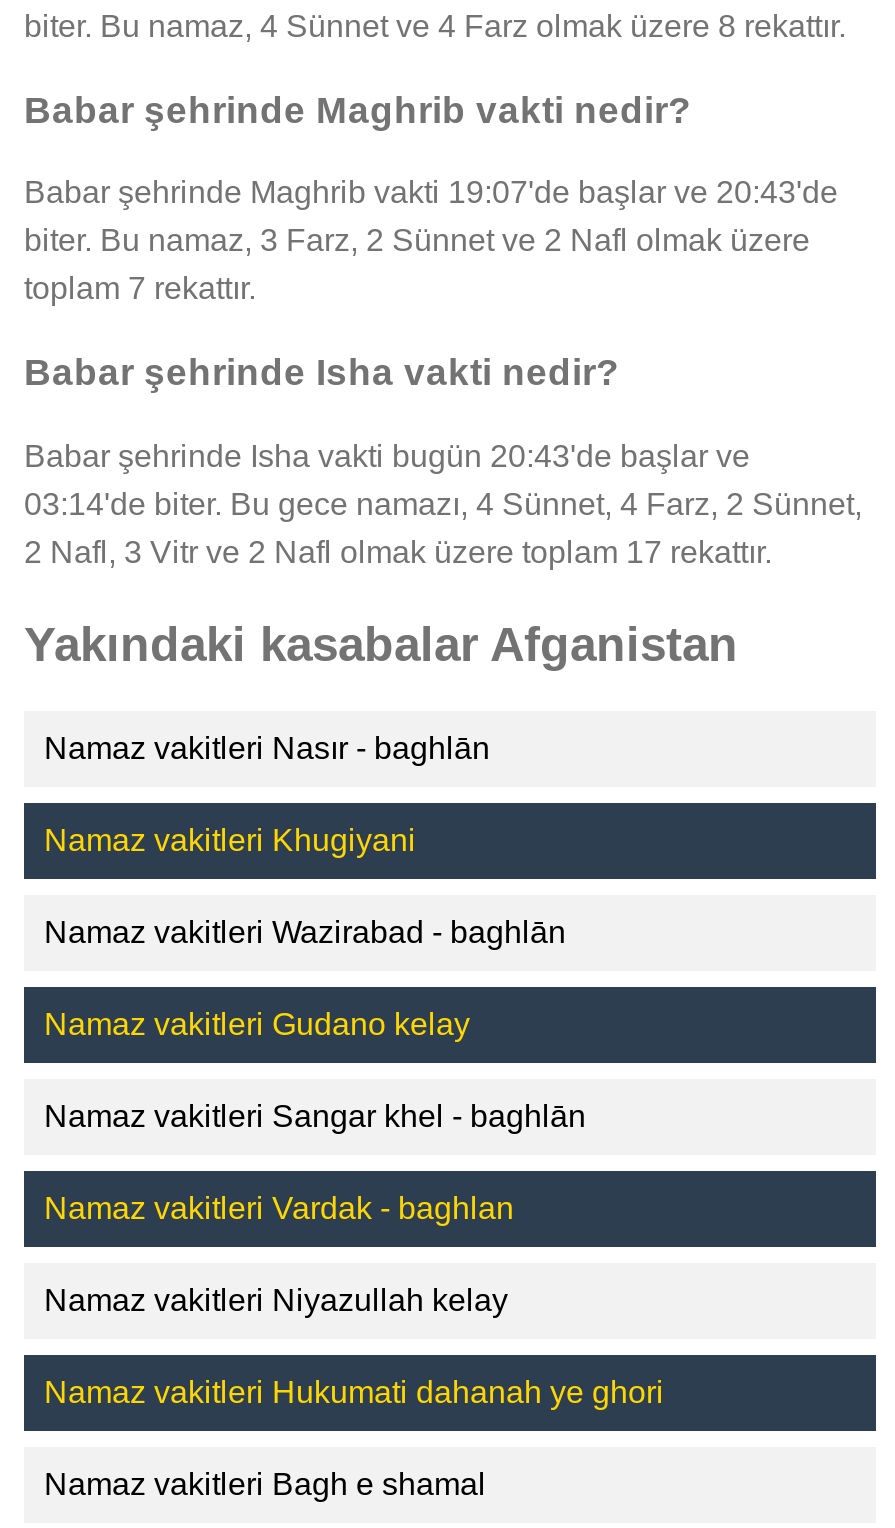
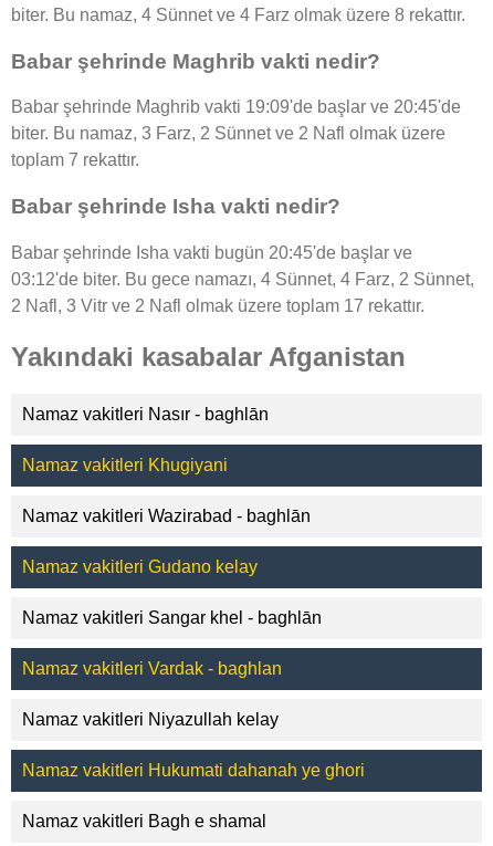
- Babar şehrinde Maghrib vakti 19:07'de başlar ve 20:43'de
+ Babar şehrinde Maghrib vakti 19:09'de başlar ve 20:45'de

- Babar şehrinde Isha vakti bugün 20:43'de başlar ve
+ Babar şehrinde Isha vakti bugün 20:45'de başlar ve

- 03:14'de biter. Bu gece namazı, 4 Sünnet, 4 Farz, 2 Sünnet,
+ 03:12'de biter. Bu gece namazı, 4 Sünnet, 4 Farz, 2 Sünnet,
